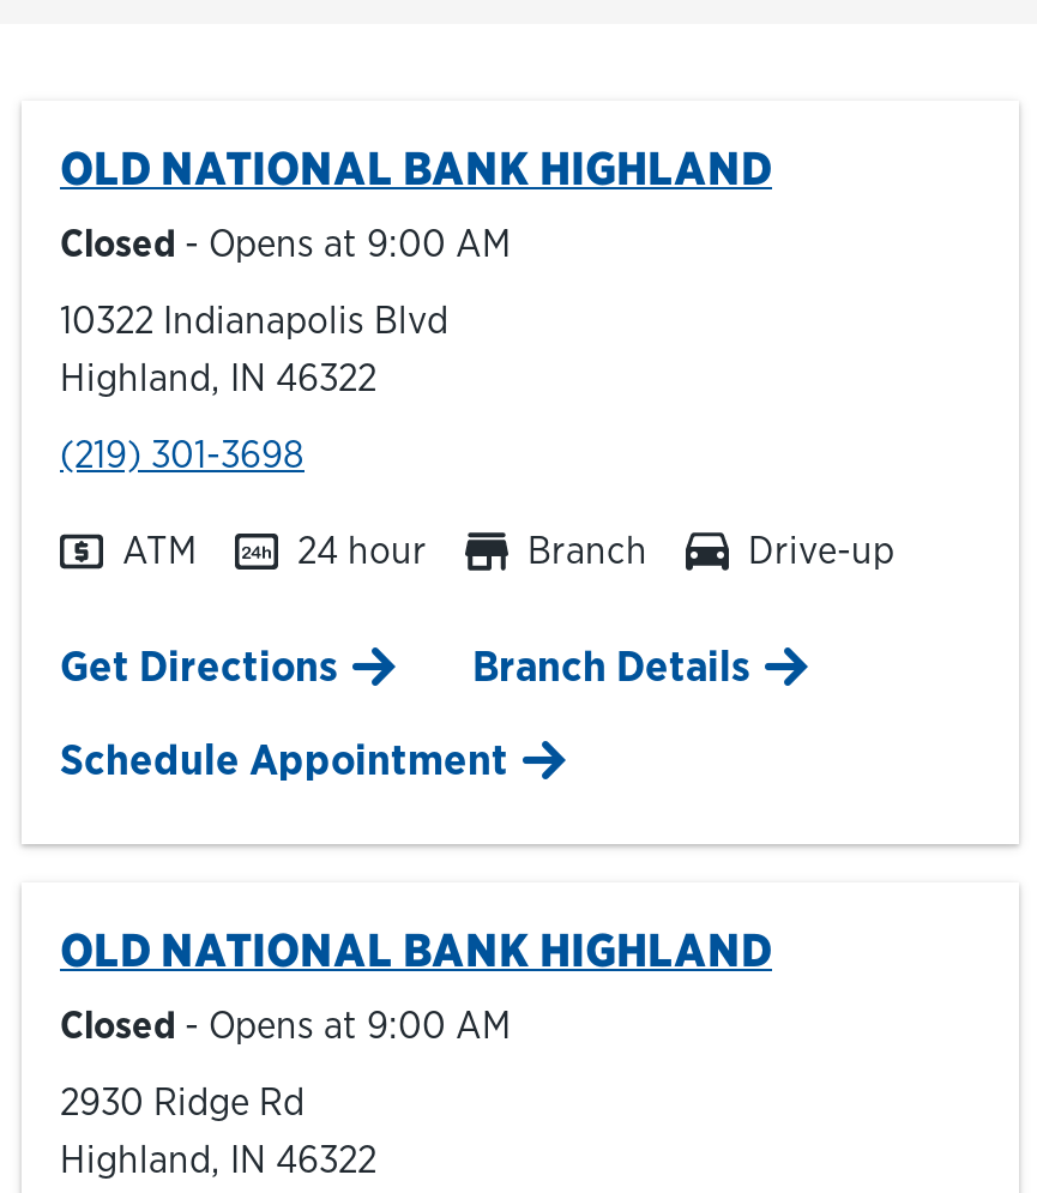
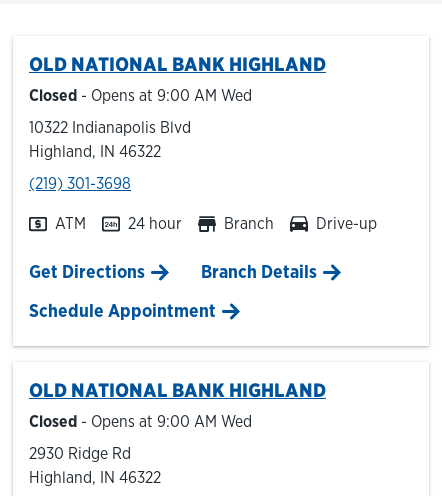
- Closed - Opens at 9:00 AM
+ Closed - Opens at 9:00 AM Wed

- Closed - Opens at 9:00 AM
+ Closed - Opens at 9:00 AM Wed
